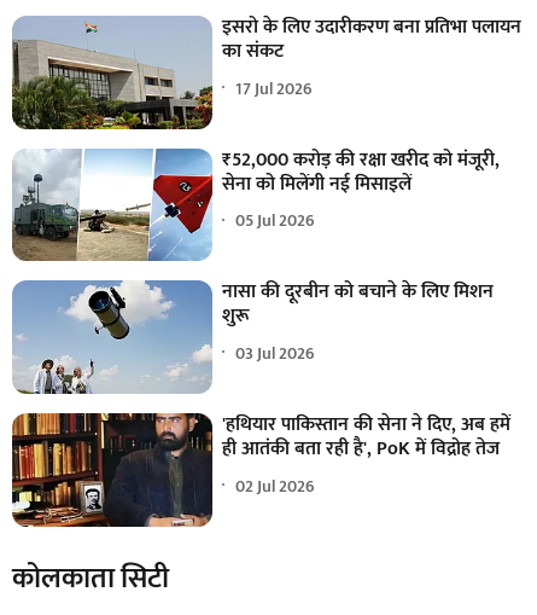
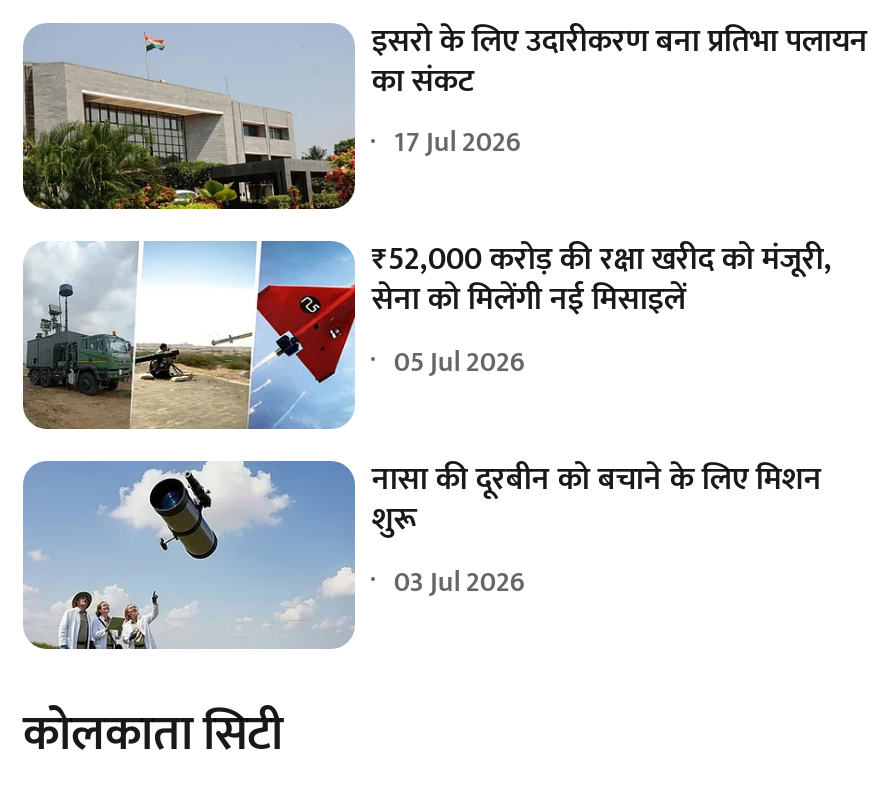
- [image]
- 'हथियार पाकिस्तान की सेना ने दिए, अब हमें
- ही आतंकी बता रही है', PoK में विद्रोह तेज
- 02 Jul 2026
